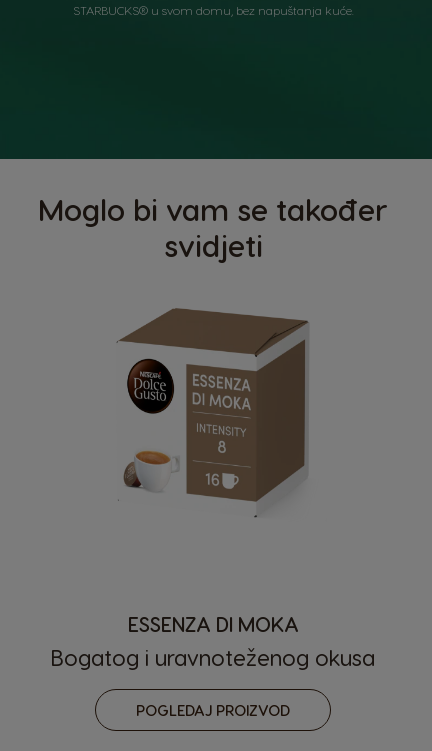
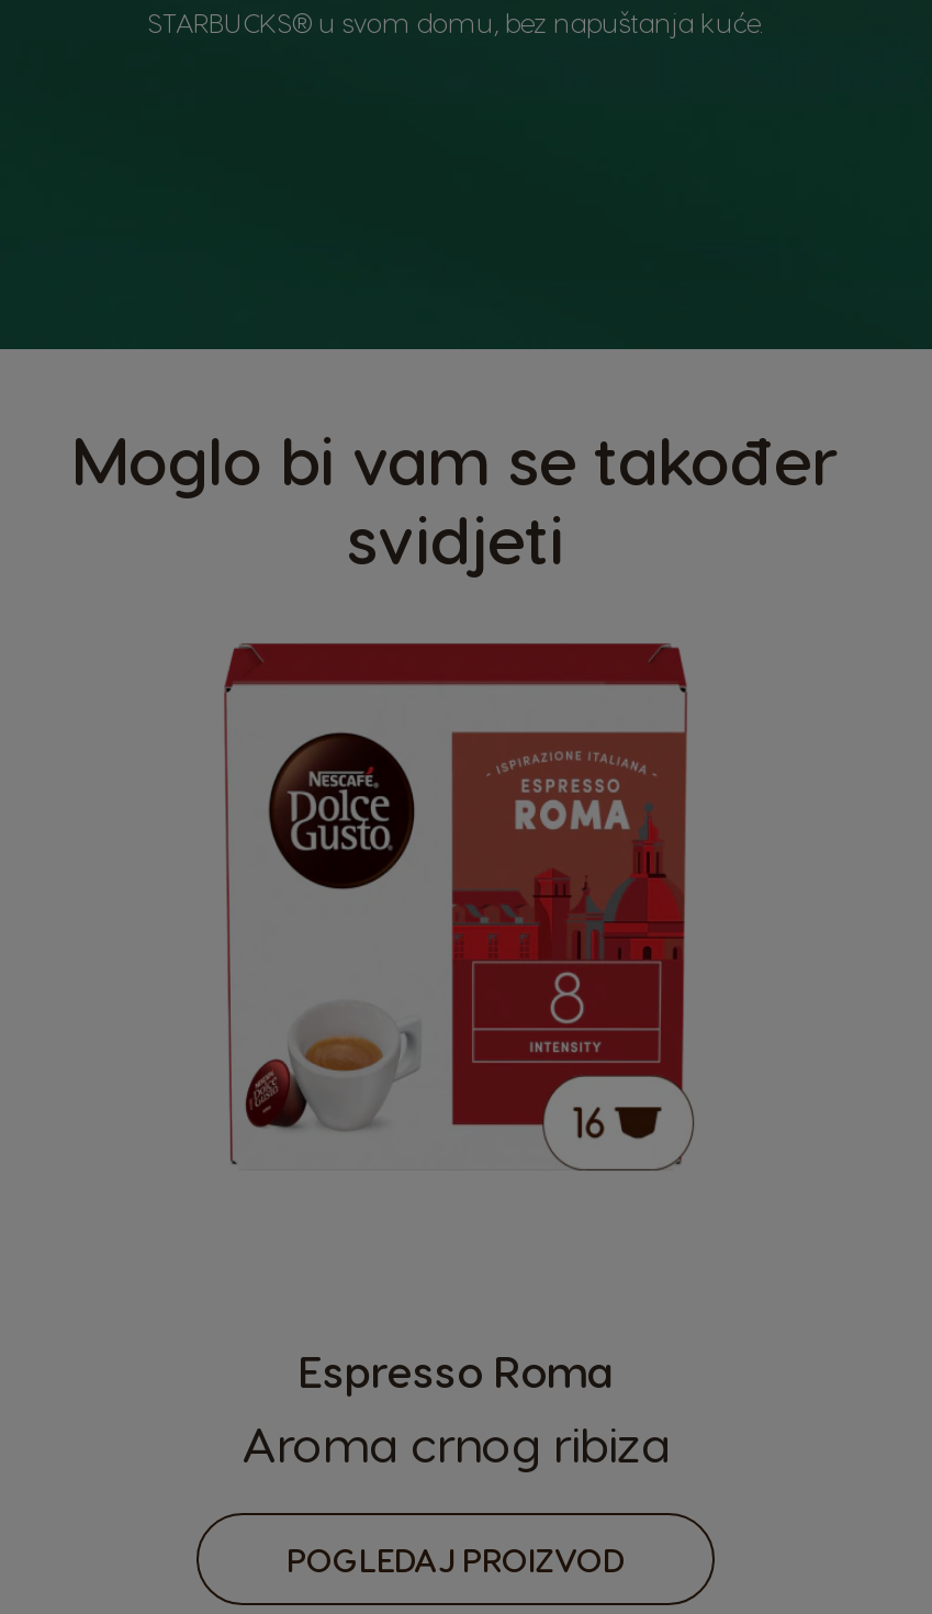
- [image]
+ [image]

- ESSENZA DI MOKA
- Bogatog i uravnoteženog okusa
+ Espresso Roma
+ Aroma crnog ribiza
